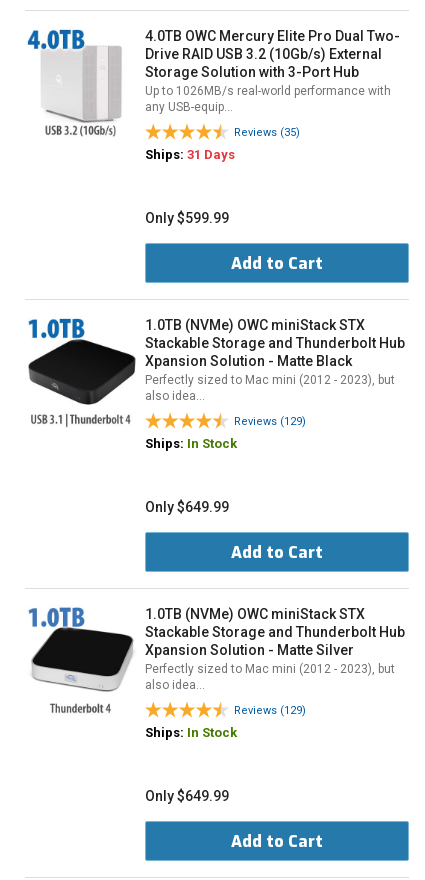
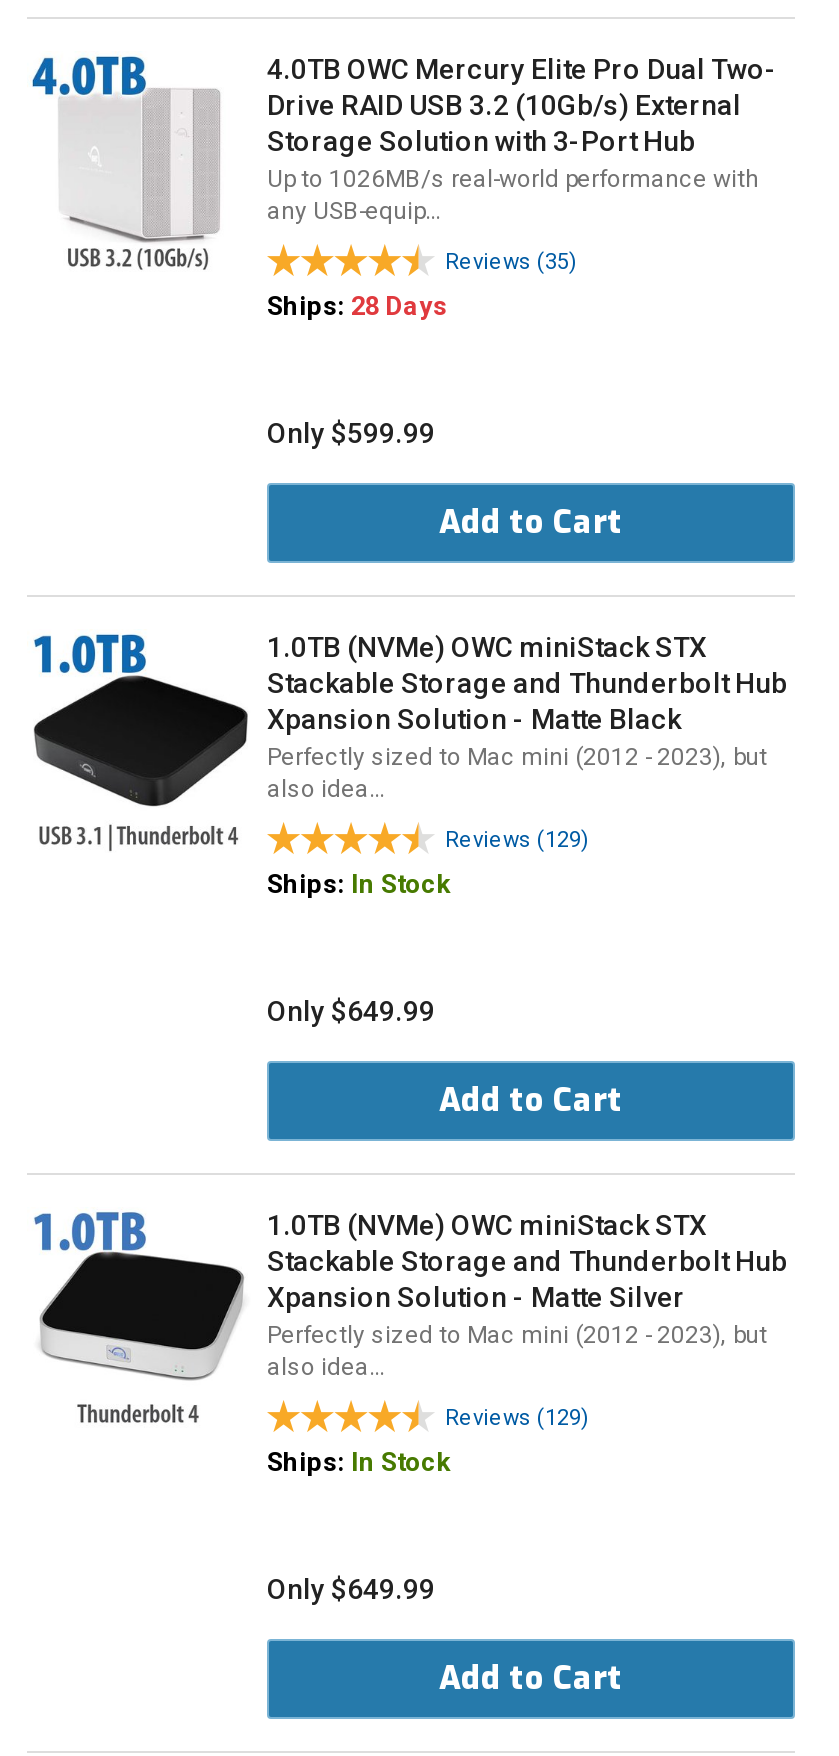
- Ships: 31 Days
+ Ships: 28 Days
